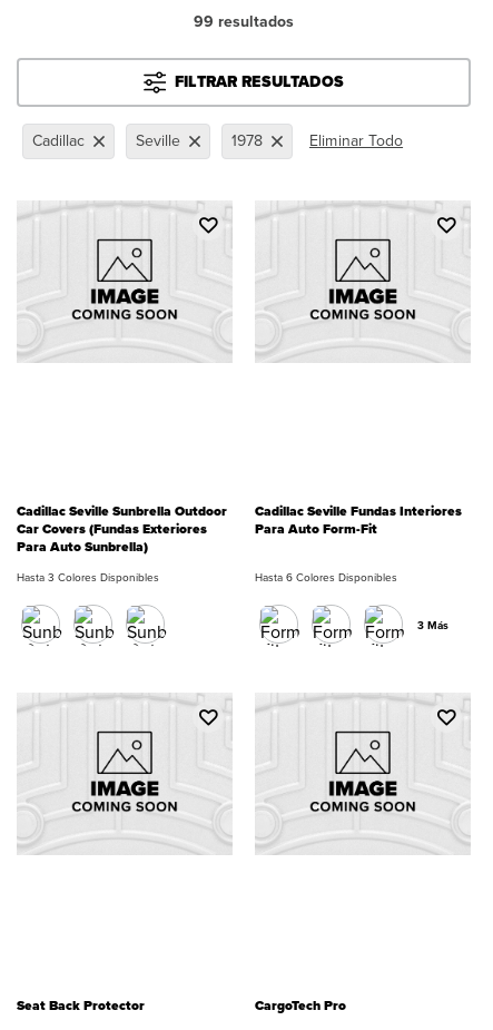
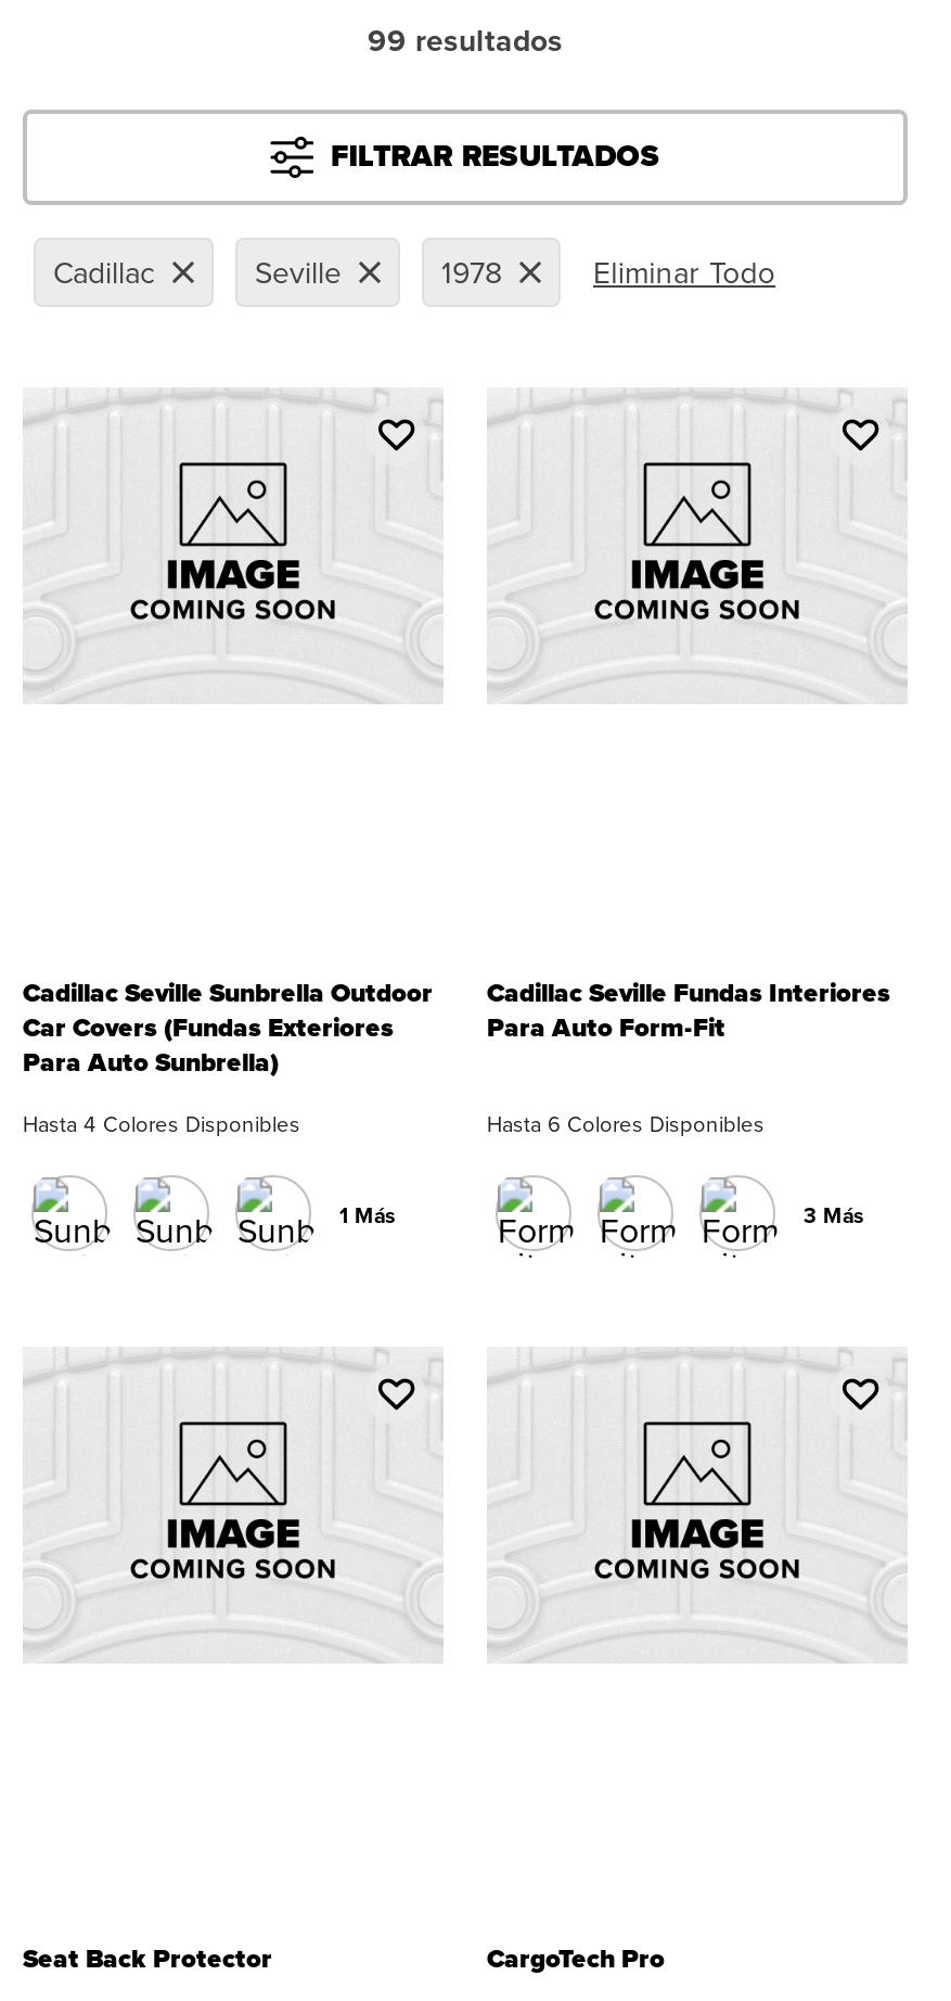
- Hasta 3 Colores Disponibles
+ Hasta 4 Colores Disponibles
+ 1 Más
